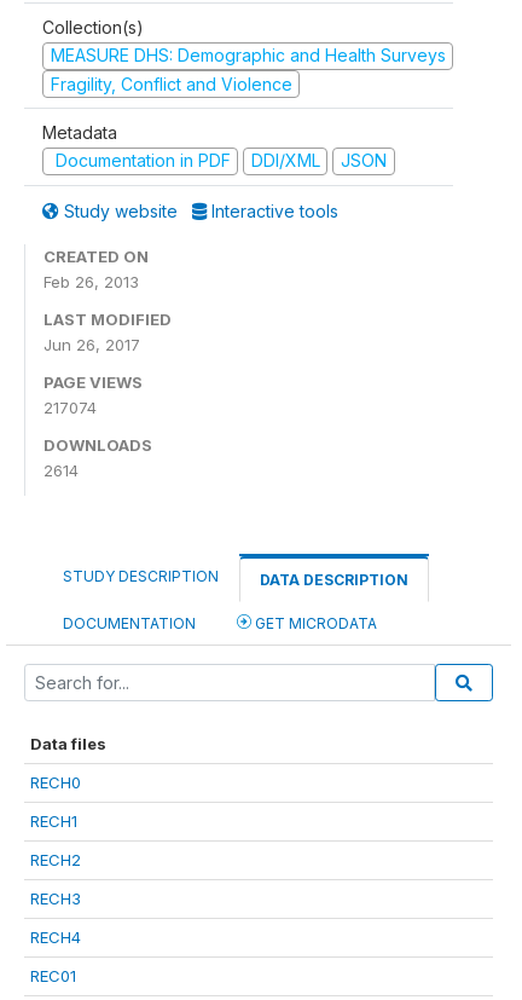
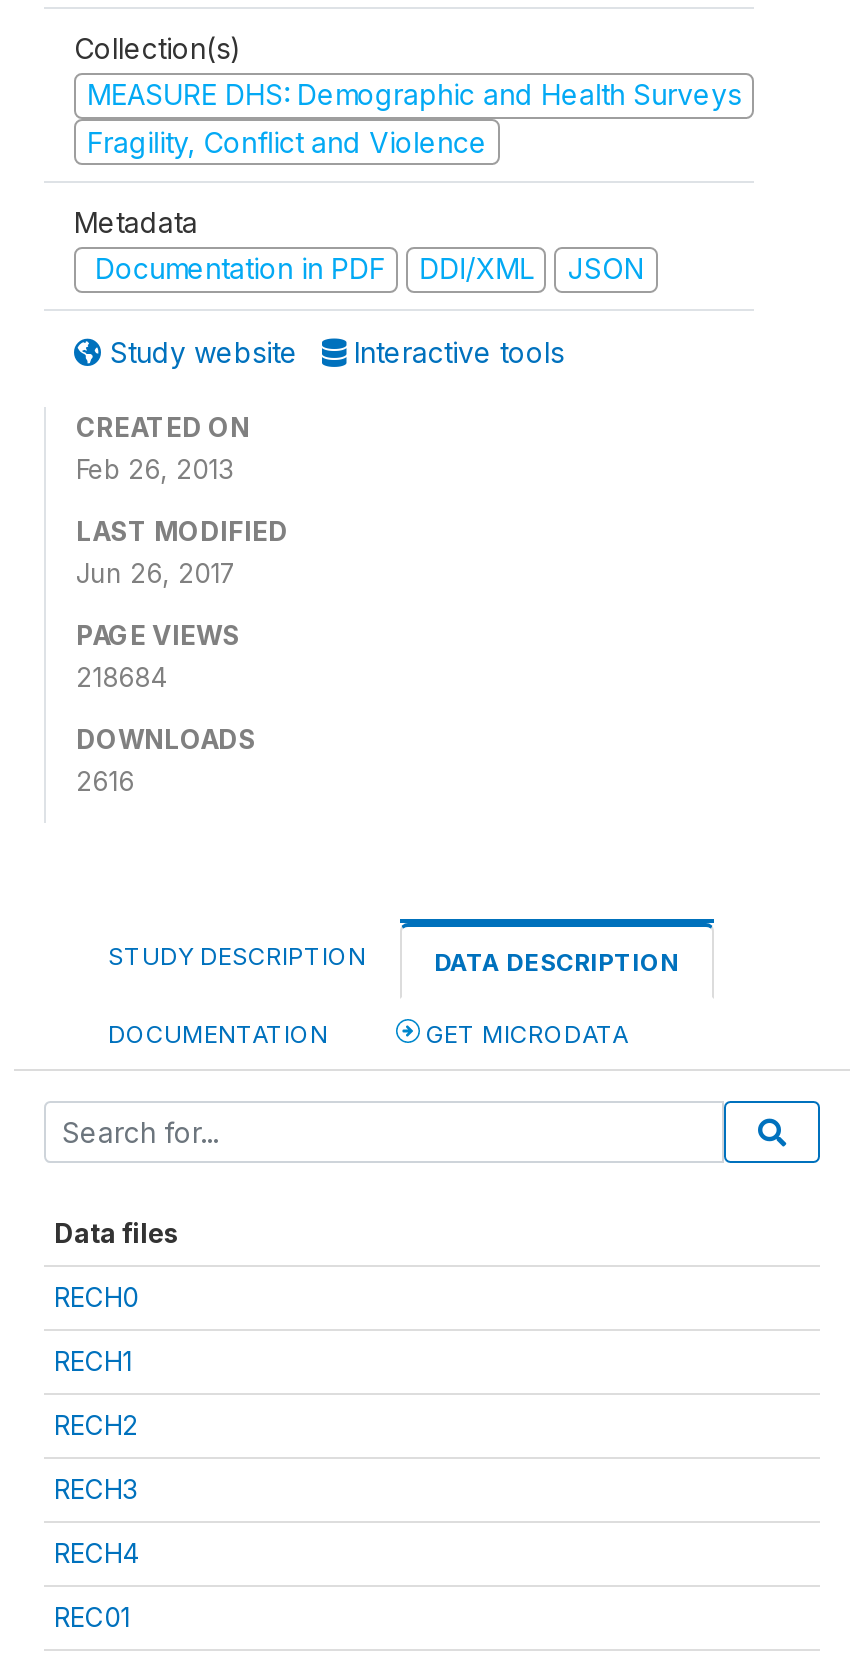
- 217074
+ 218684

- 2614
+ 2616
